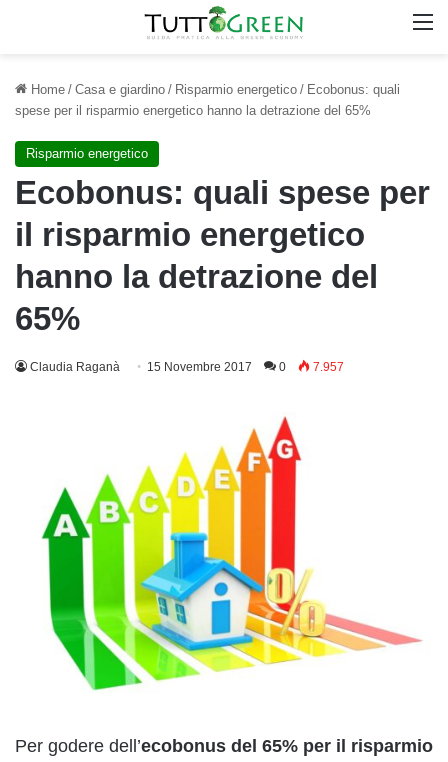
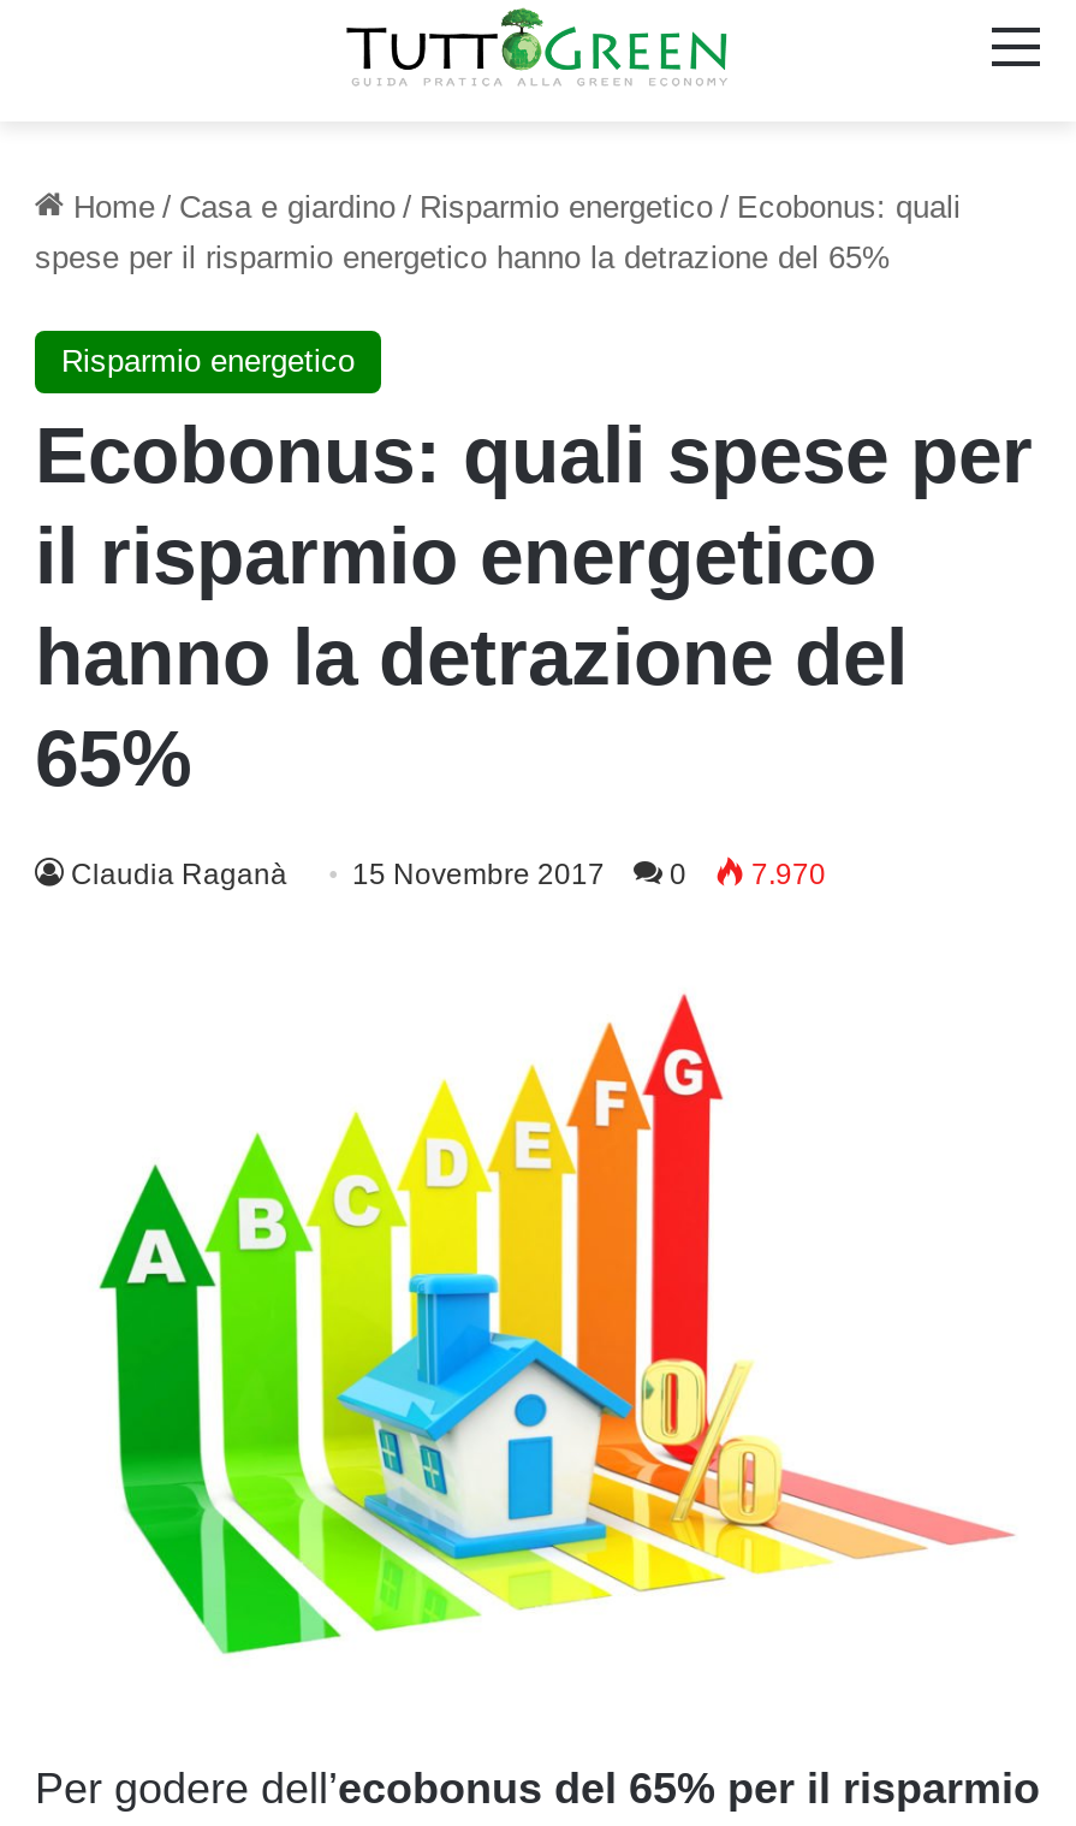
- Claudia Raganà 15 Novembre 2017 0 7.957
+ Claudia Raganà 15 Novembre 2017 0 7.970
